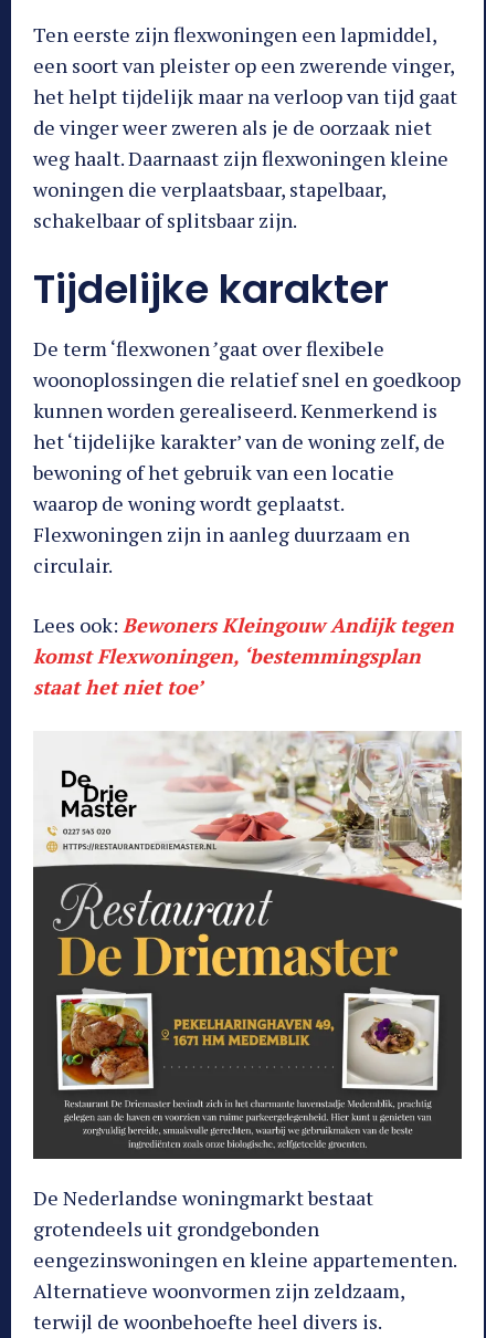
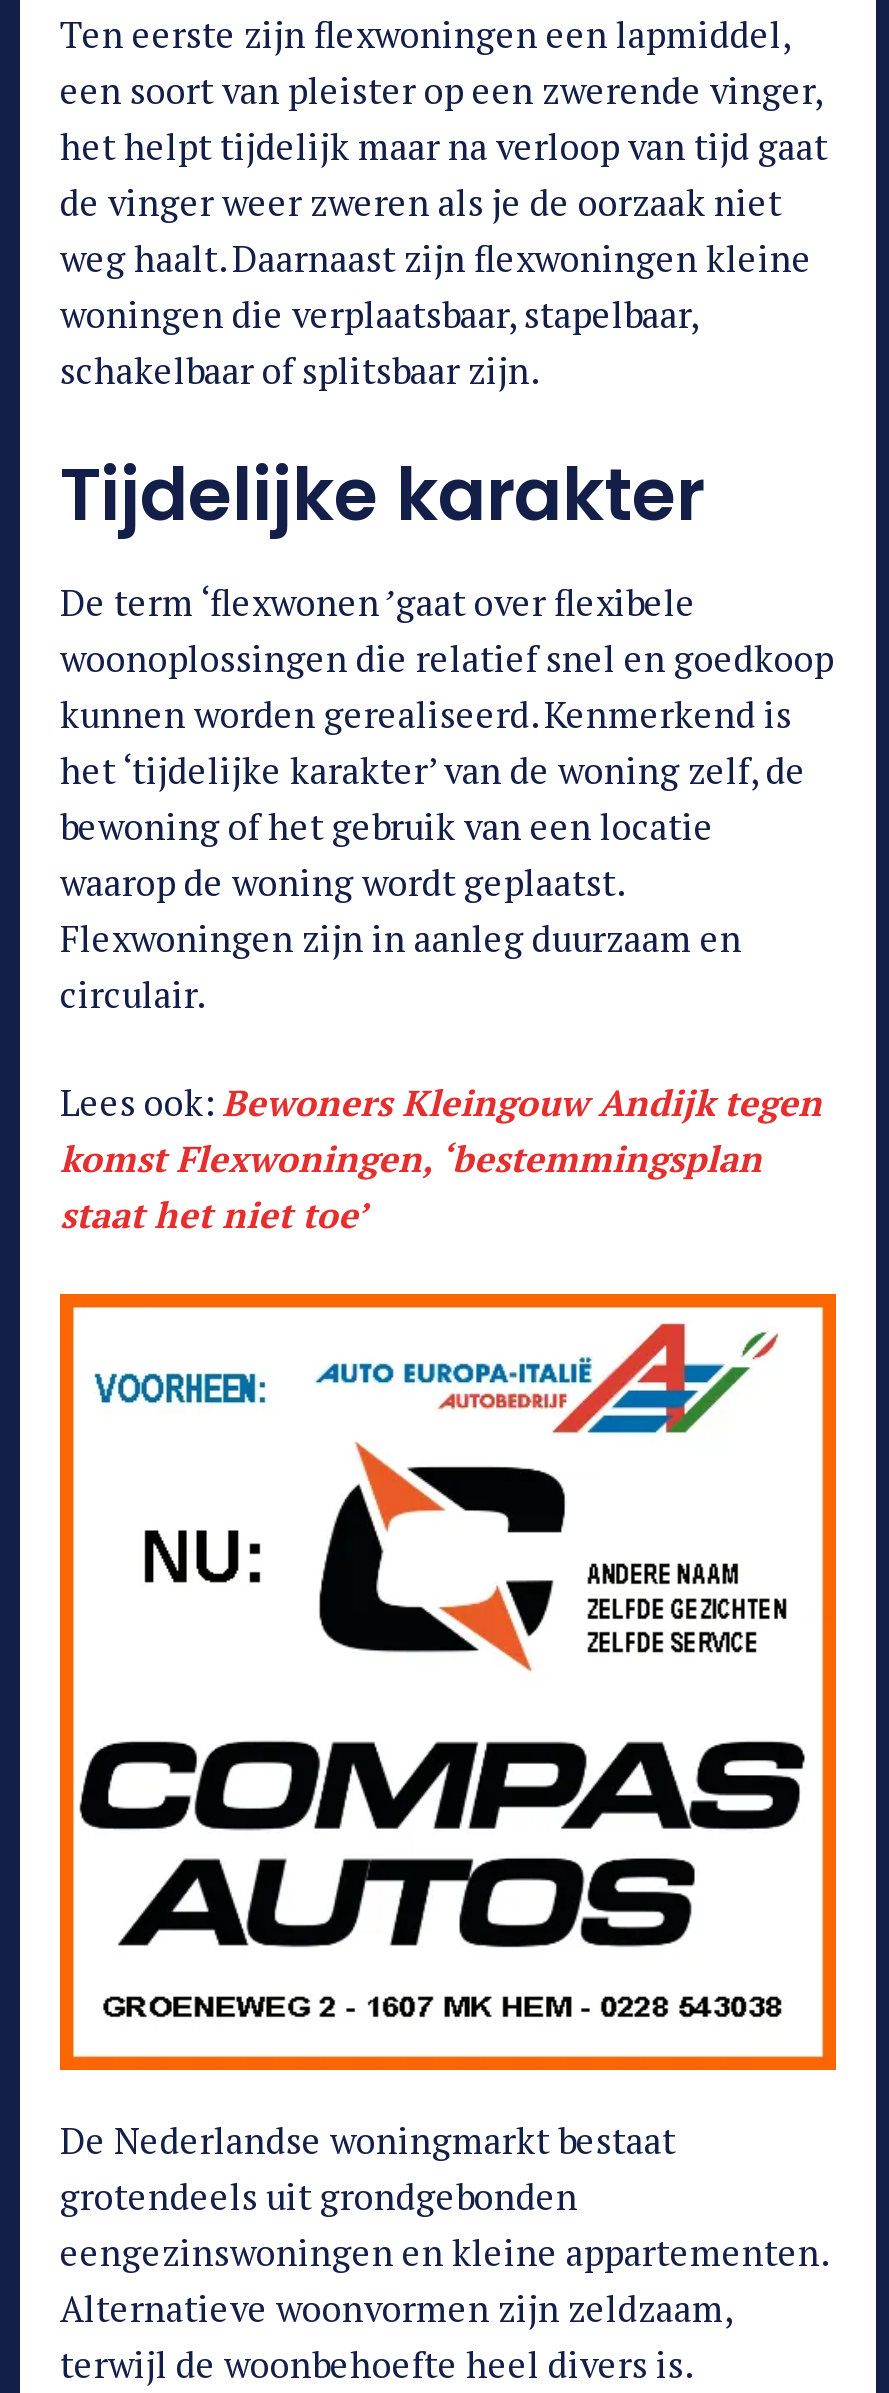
- [image]
+ [image]
